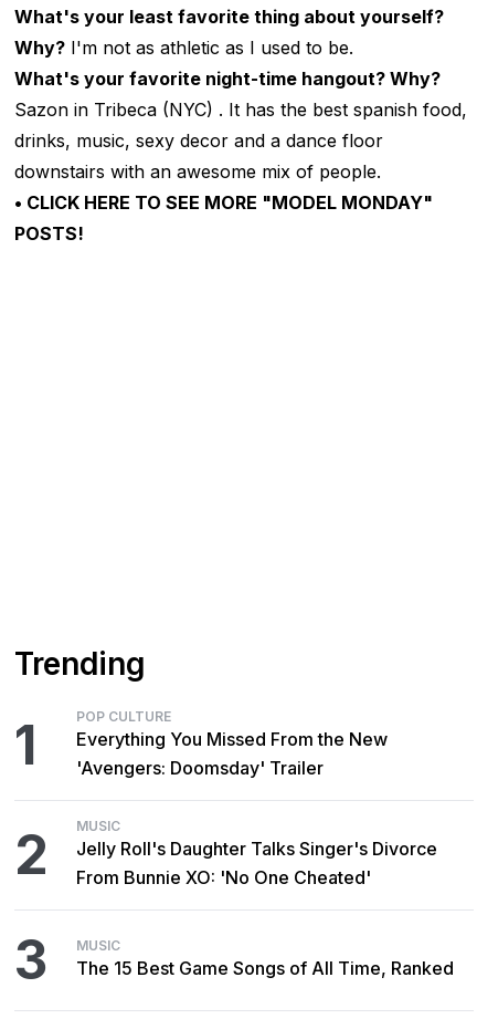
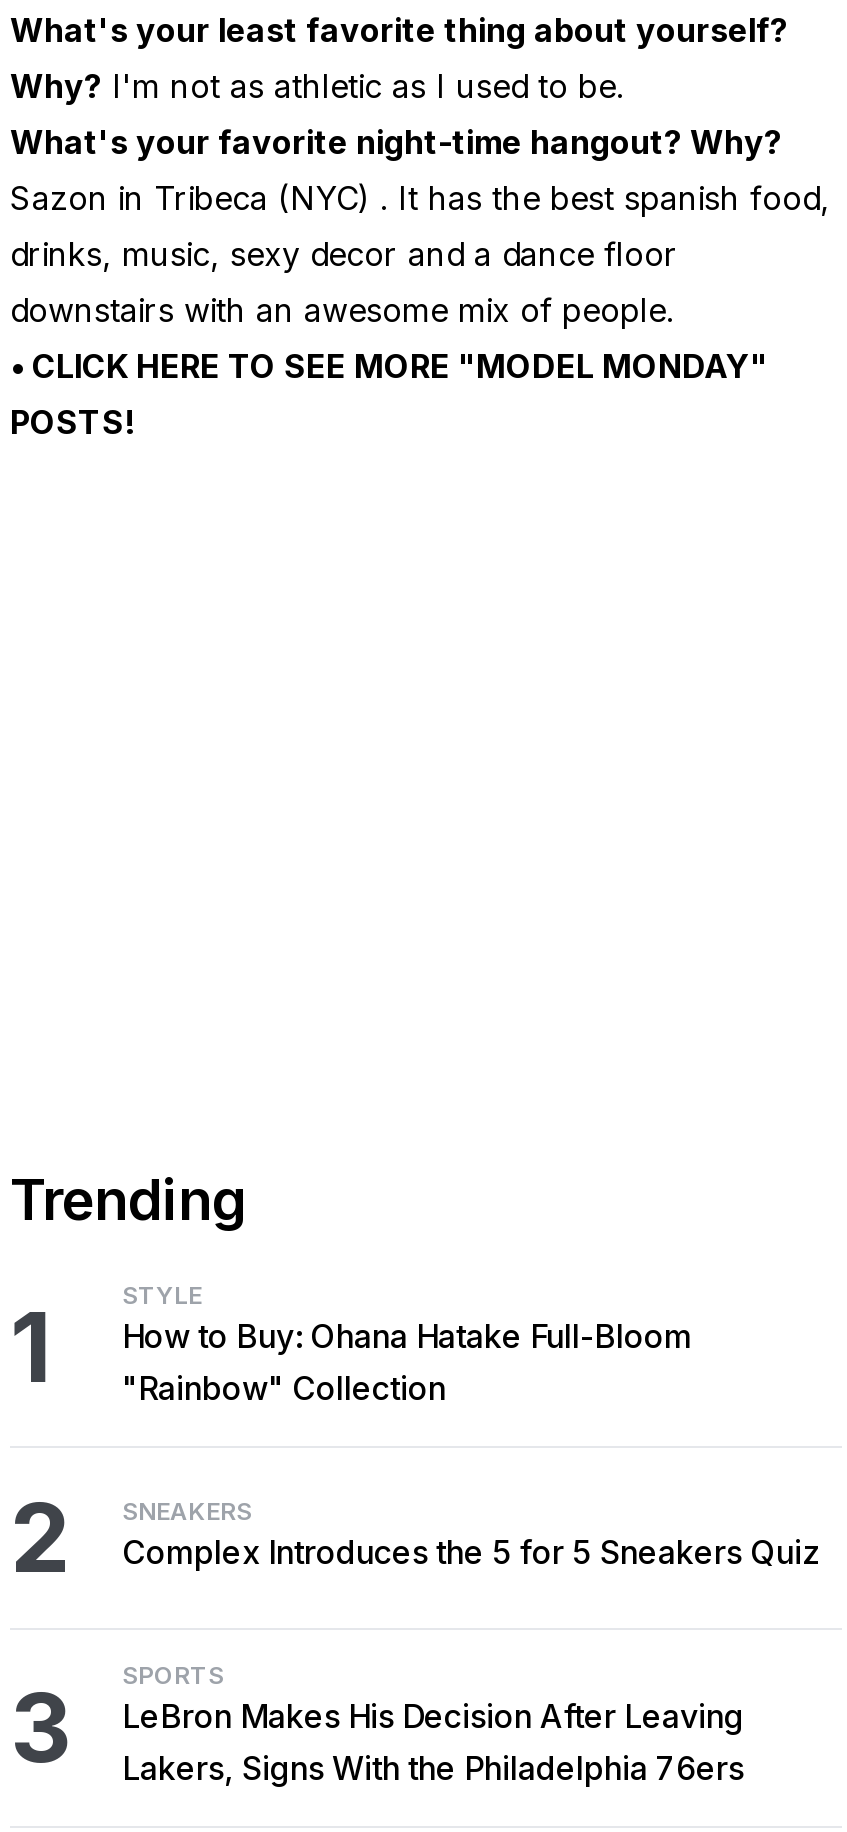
- POP CULTURE
- Everything You Missed From the New
- 'Avengers: Doomsday' Trailer
+ STYLE
+ How to Buy: Ohana Hatake Full-Bloom
+ "Rainbow" Collection

- MUSIC
- Jelly Roll's Daughter Talks Singer's Divorce
- From Bunnie XO: 'No One Cheated'
+ SNEAKERS
+ Complex Introduces the 5 for 5 Sneakers Quiz

- MUSIC
- The 15 Best Game Songs of All Time, Ranked
+ SPORTS
+ LeBron Makes His Decision After Leaving
+ Lakers, Signs With the Philadelphia 76ers
